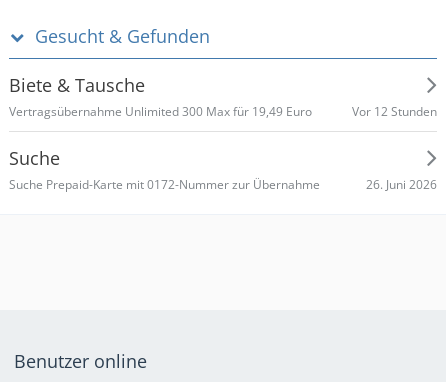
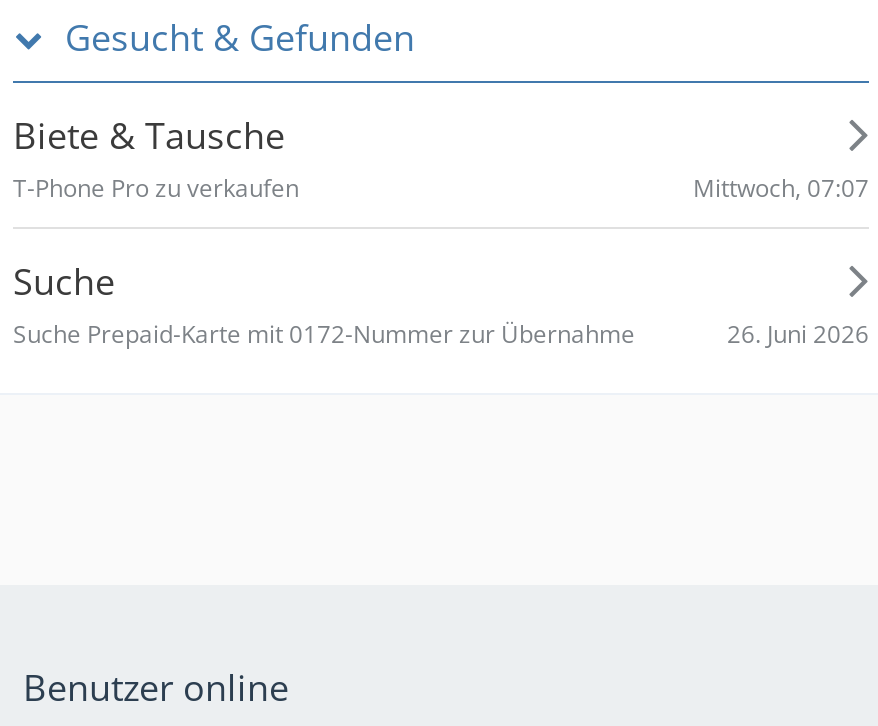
- Vertragsübernahme Unlimited 300 Max für 19,49 Euro
- Vor 12 Stunden
+ T-Phone Pro zu verkaufen
+ Mittwoch, 07:07
